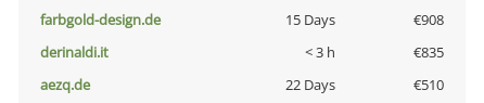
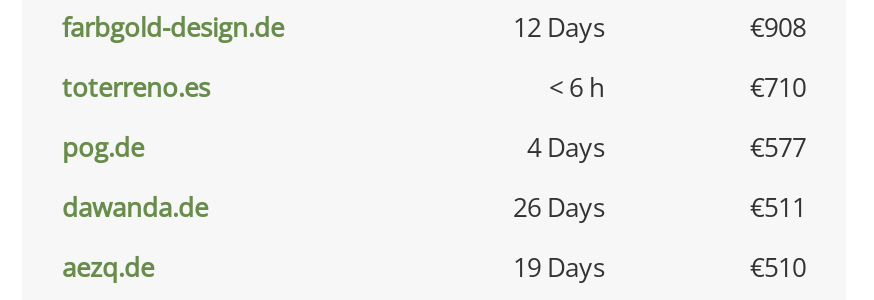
- 15 Days
+ 12 Days

- derinaldi.it
- < 3 h
- €835
+ toterreno.es
+ < 6 h
+ €710
+ pog.de
+ 4 Days
+ €577
+ dawanda.de
+ 26 Days
+ €511

- 22 Days
+ 19 Days
